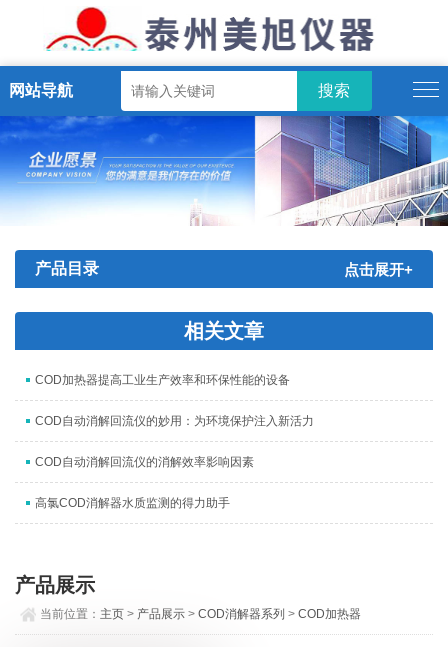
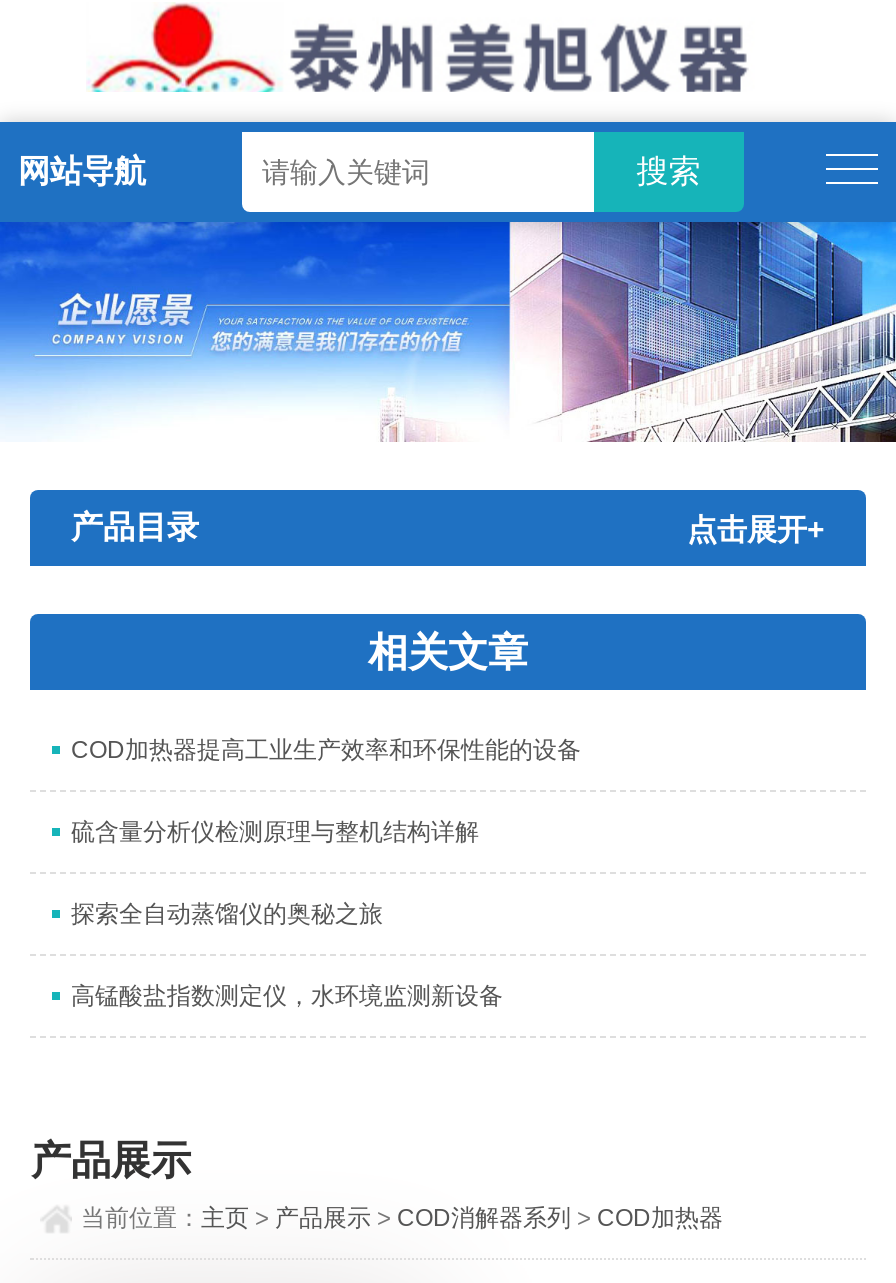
- COD自动消解回流仪的妙用：为环境保护注入新活力
+ 硫含量分析仪检测原理与整机结构详解

- COD自动消解回流仪的消解效率影响因素
+ 探索全自动蒸馏仪的奥秘之旅

- 高氯COD消解器水质监测的得力助手
+ 高锰酸盐指数测定仪，水环境监测新设备
